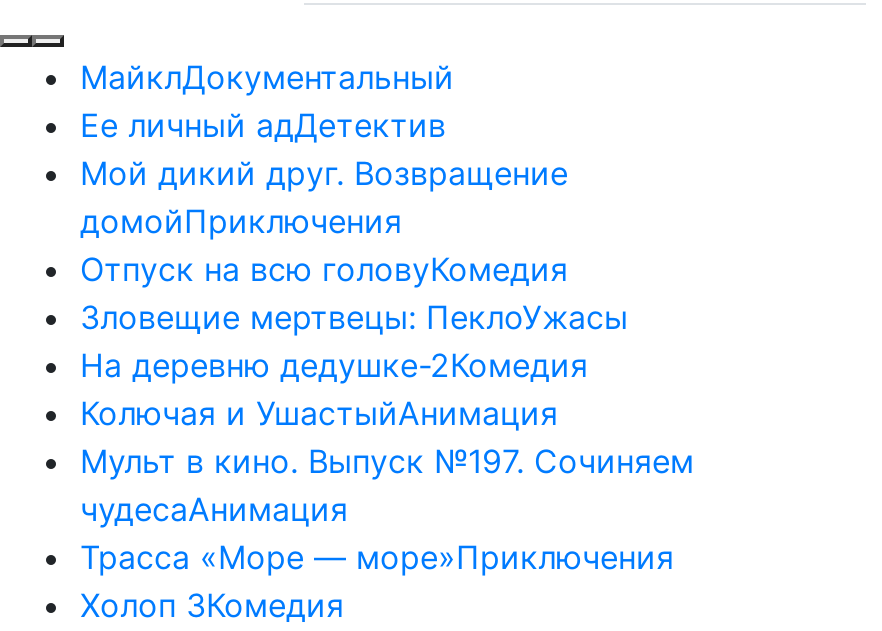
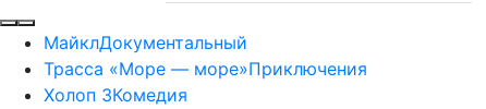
- Ее личный адДетектив
- Мой дикий друг. Возвращение
- домойПриключения
- Отпуск на всю головуКомедия
- Зловещие мертвецы: ПеклоУжасы
- На деревню дедушке-2Комедия
- Колючая и УшастыйАнимация
- Мульт в кино. Выпуск №197. Сочиняем
- чудесаАнимация
